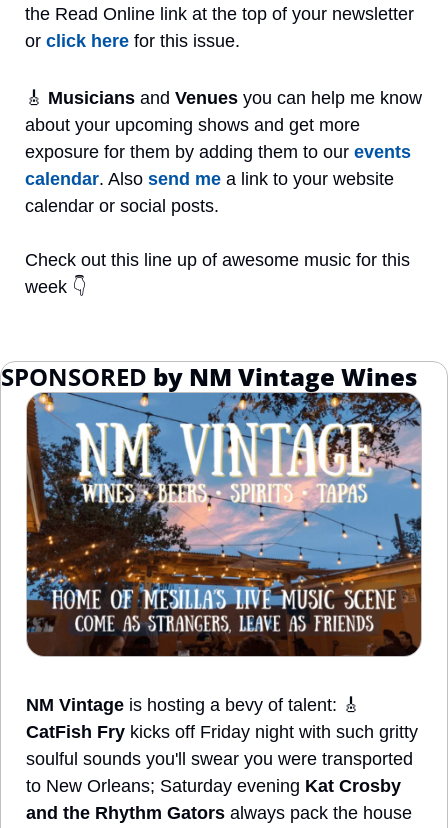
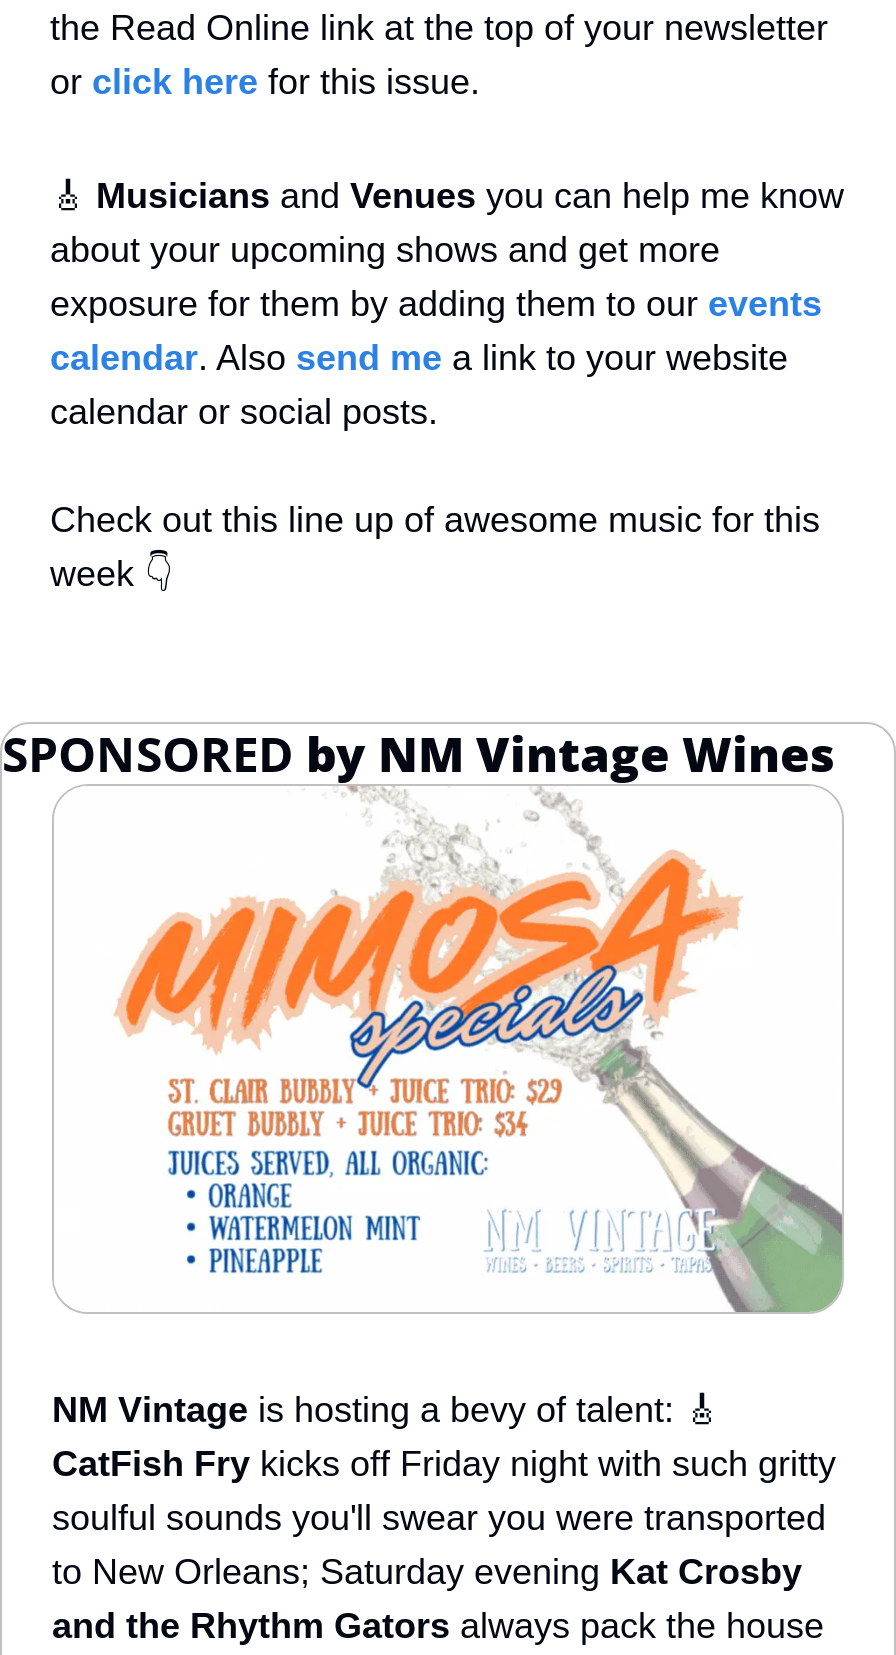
- [image]
+ [image]
